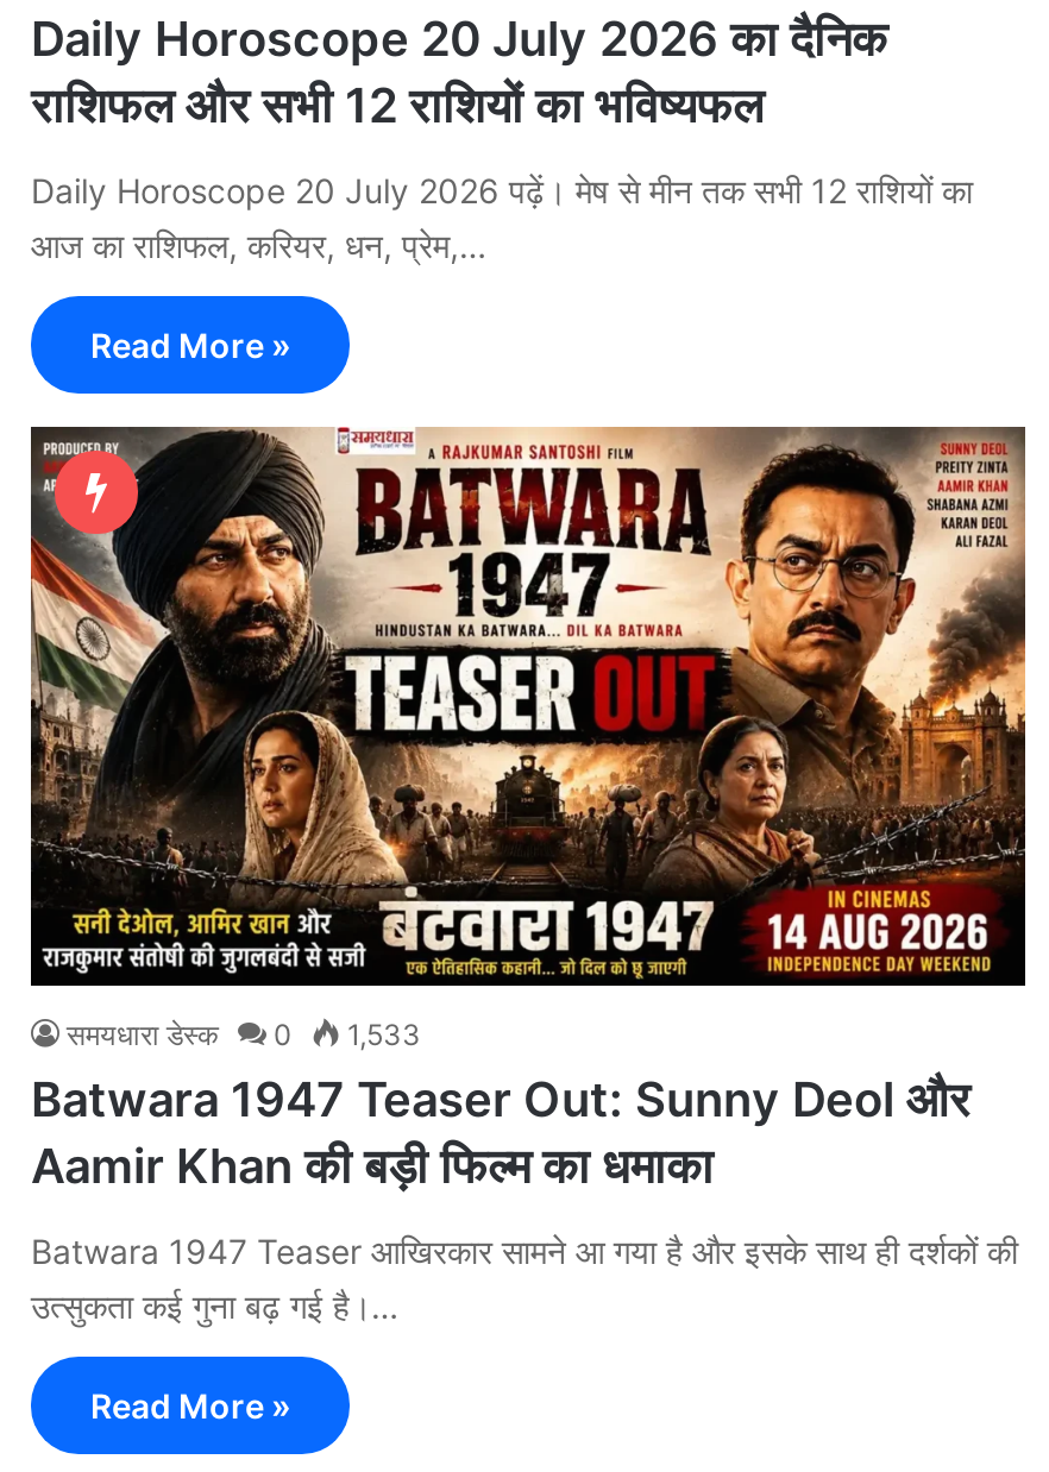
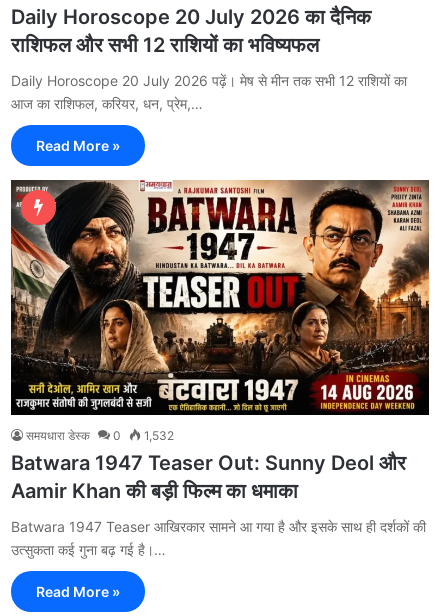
- समयधारा डेस्क 0 1,533
+ समयधारा डेस्क 0 1,532
